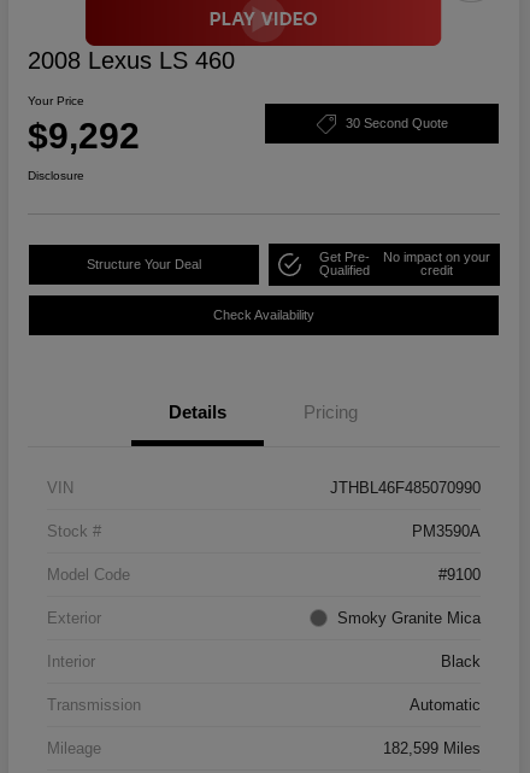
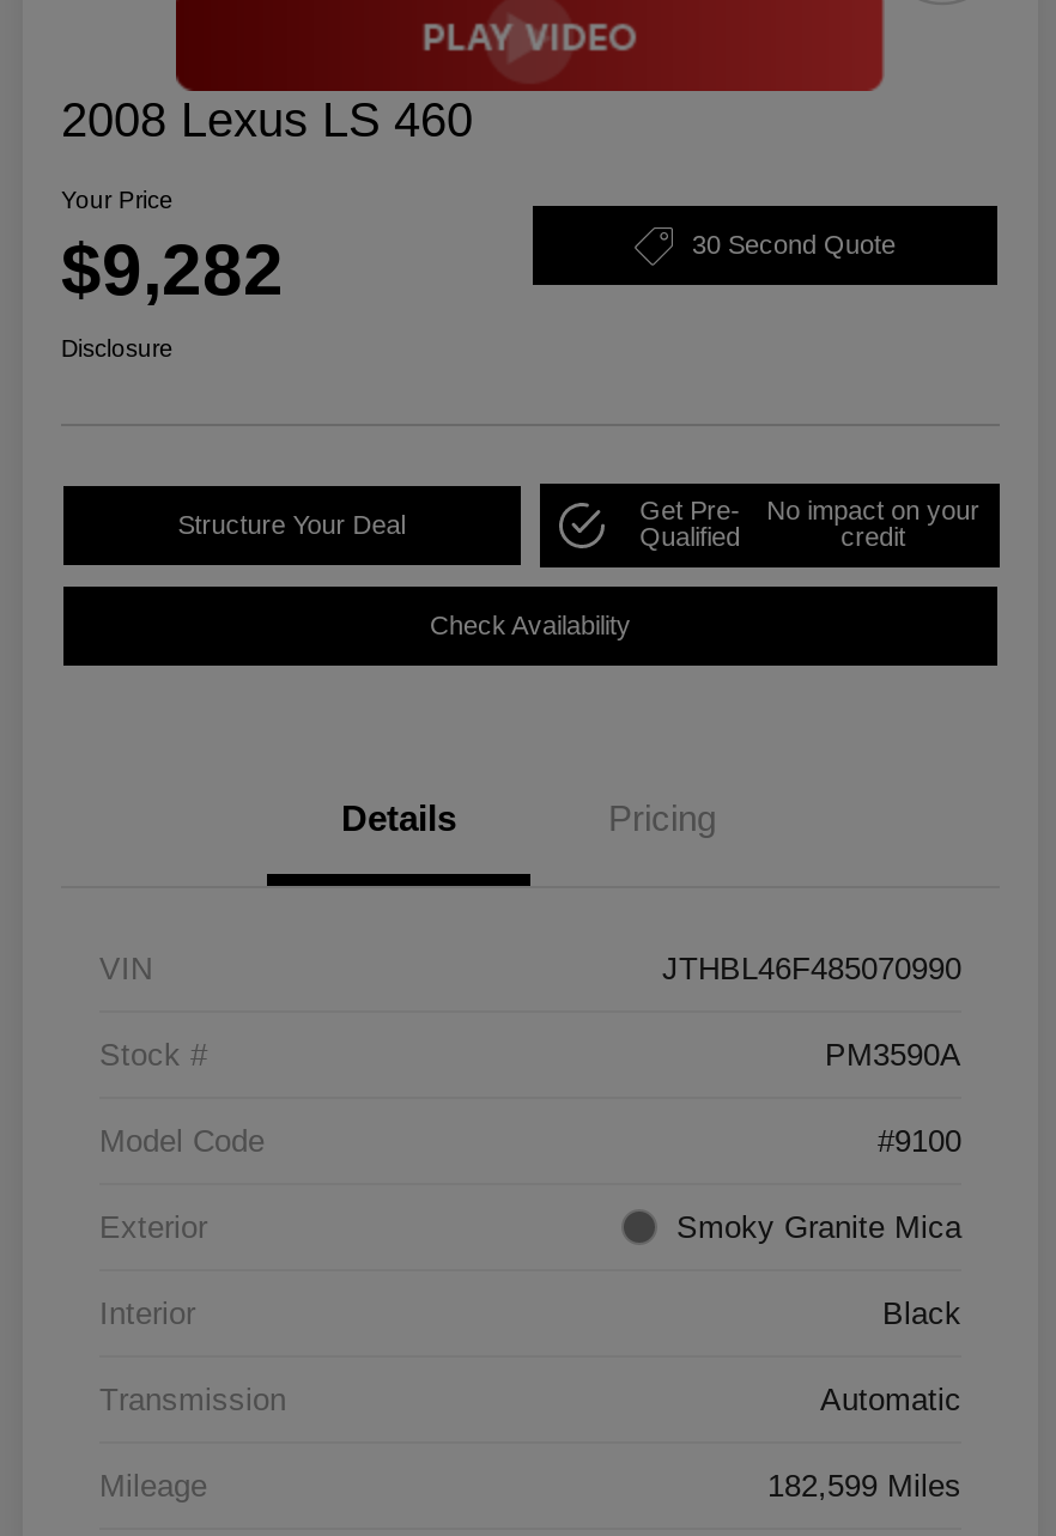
- $9,292
+ $9,282
